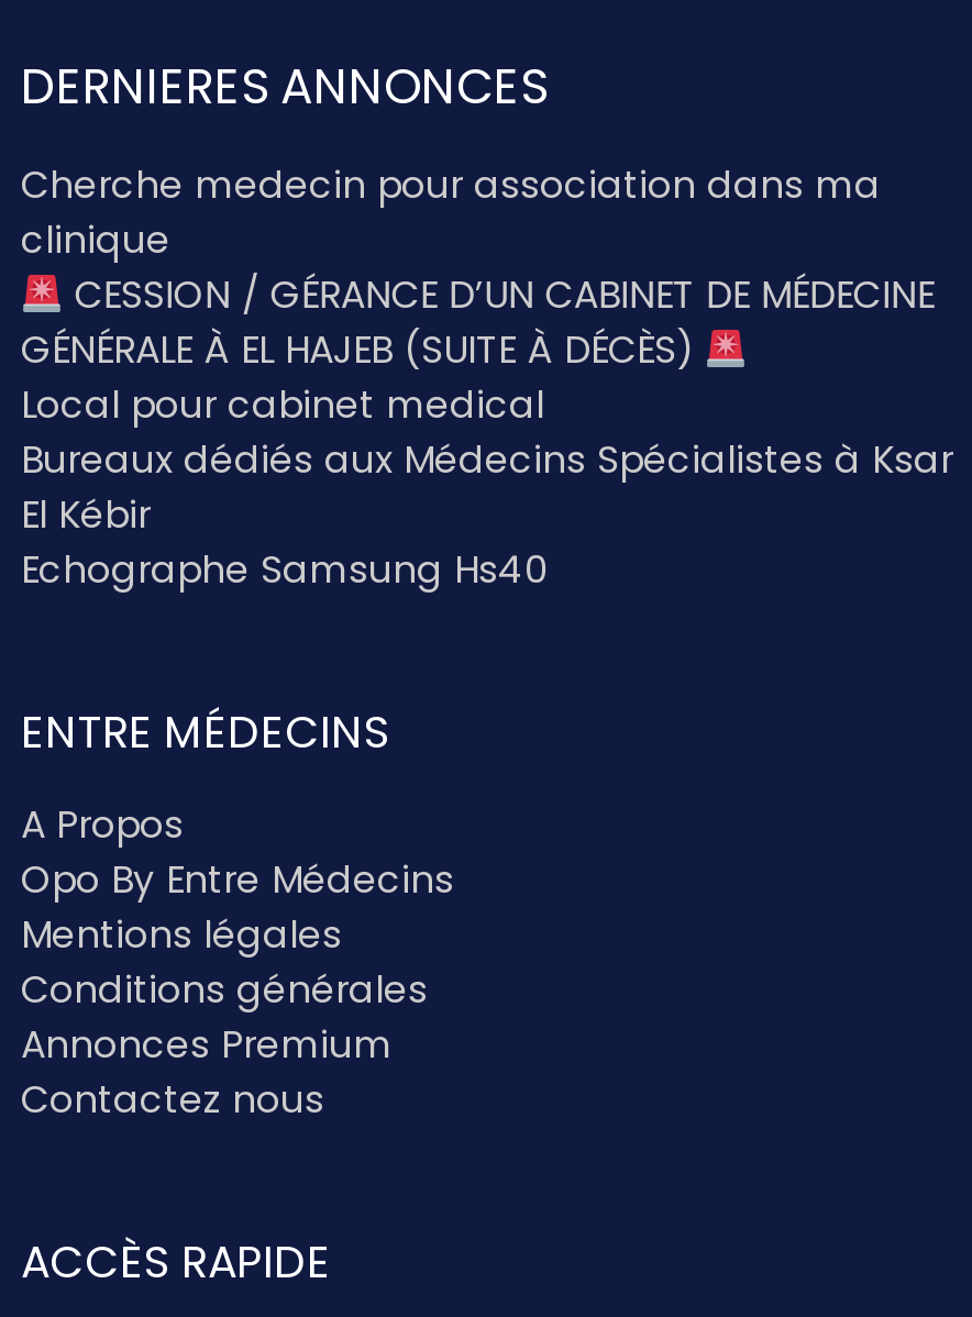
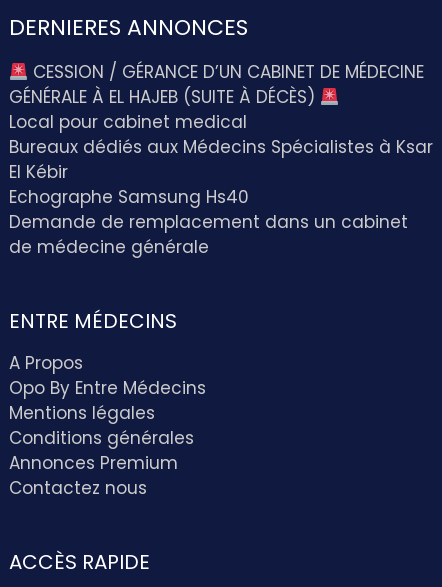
- Cherche medecin pour association dans ma
- clinique

moved up: CESSION / GÉRANCE D’UN CABINET DE MÉDECINE | GÉNÉRALE À EL HAJEB (SUITE À DÉCÈS) | Local pour cabinet medical | Bureaux dédiés aux Médecins Spécialistes à Ksar | El Kébir | Echographe Samsung Hs40

+ Demande de remplacement dans un cabinet
+ de médecine générale
